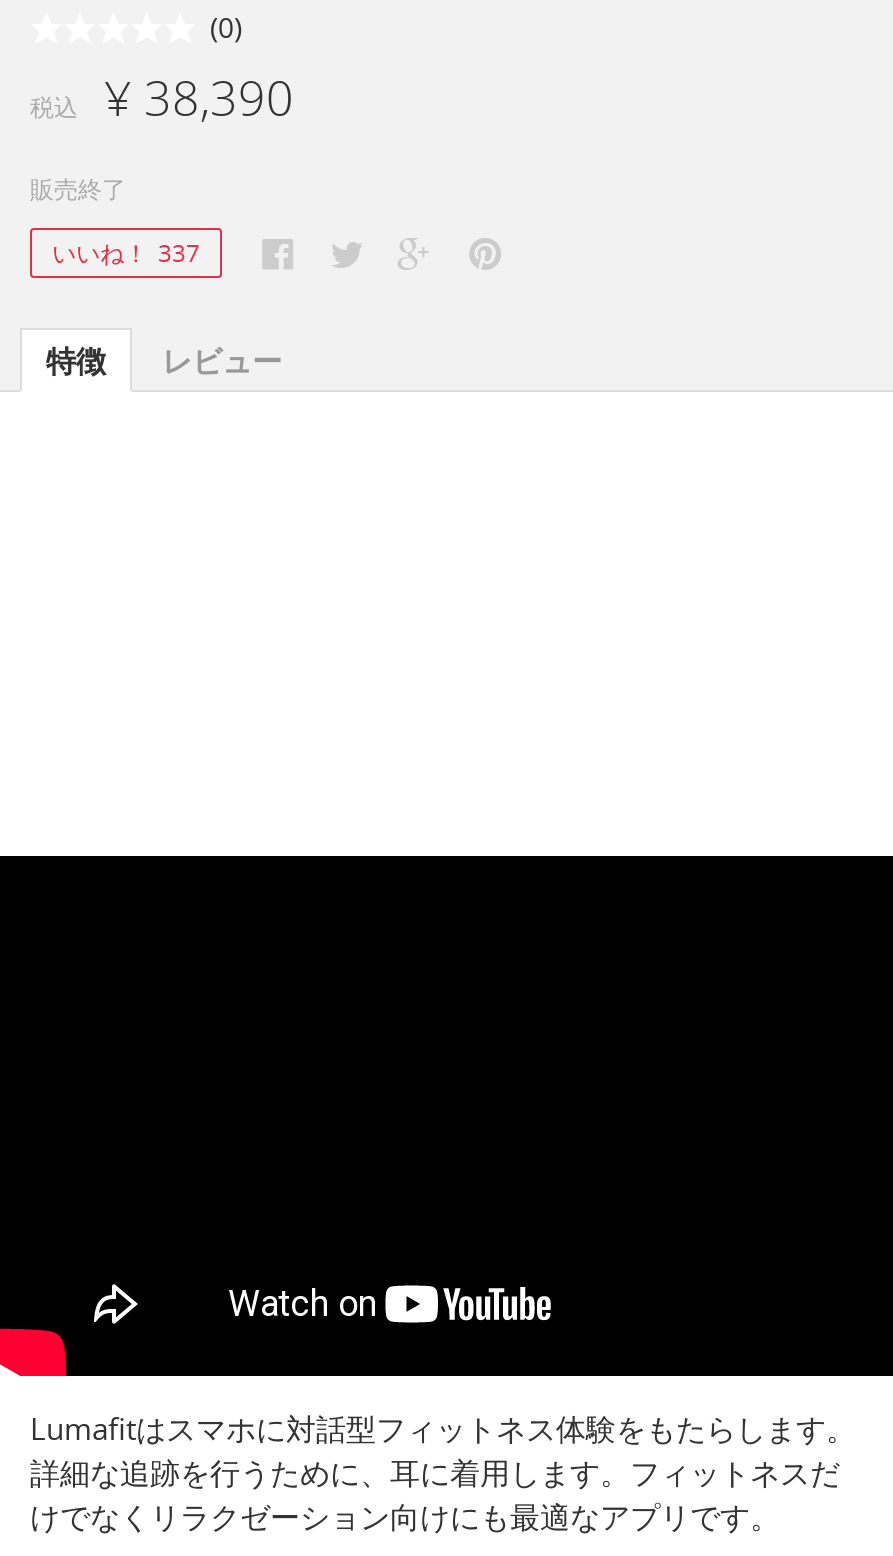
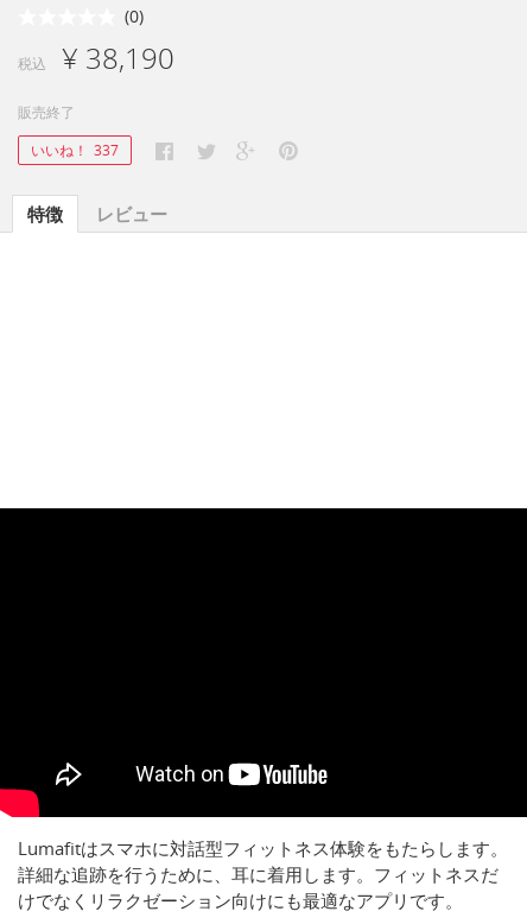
- 税込 ¥ 38,390
+ 税込 ¥ 38,190
